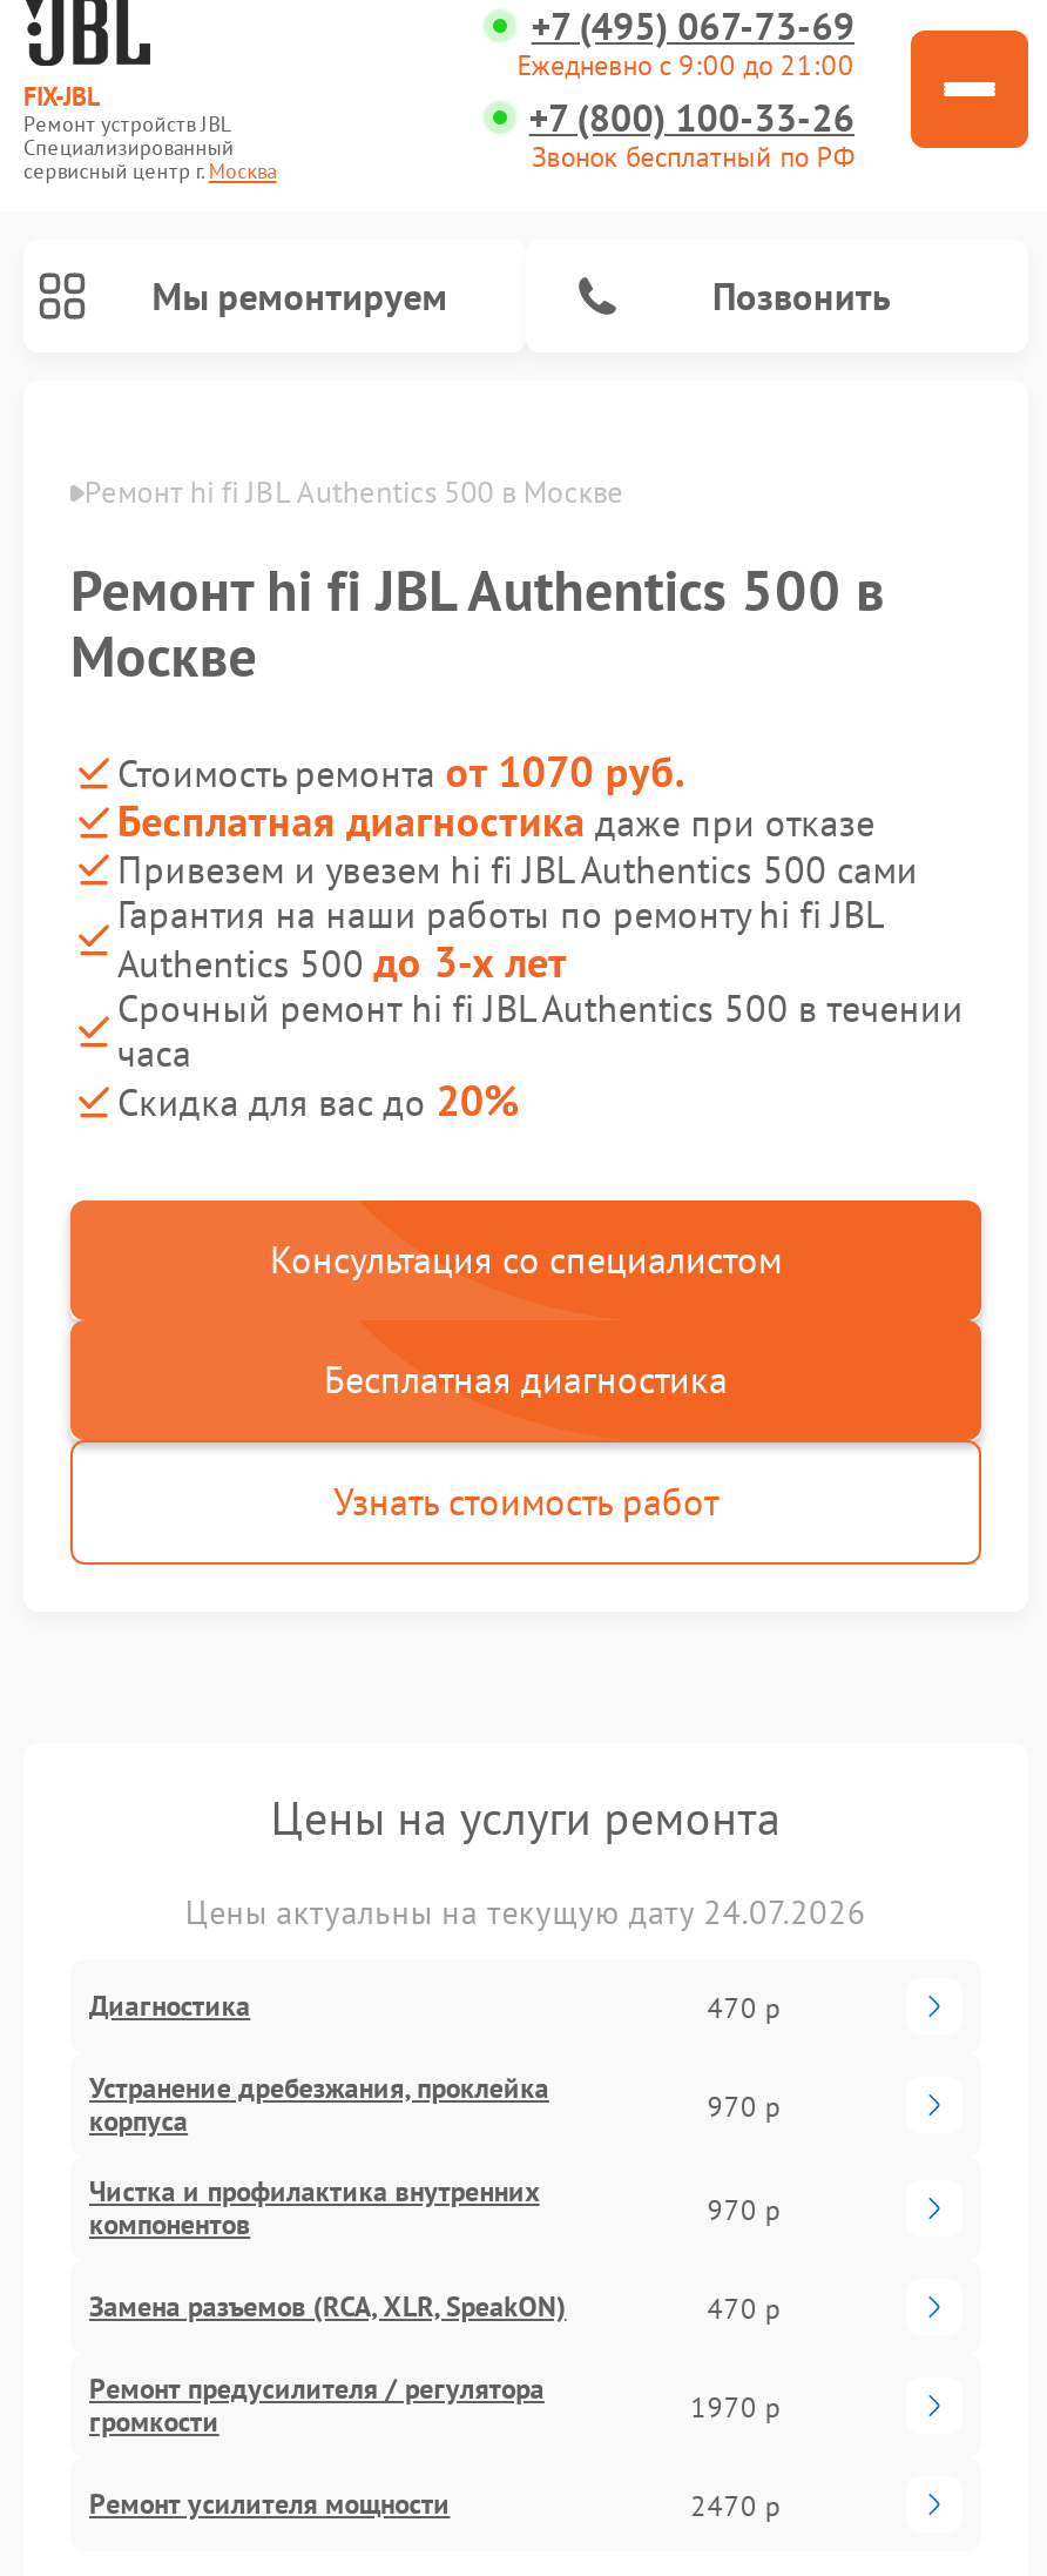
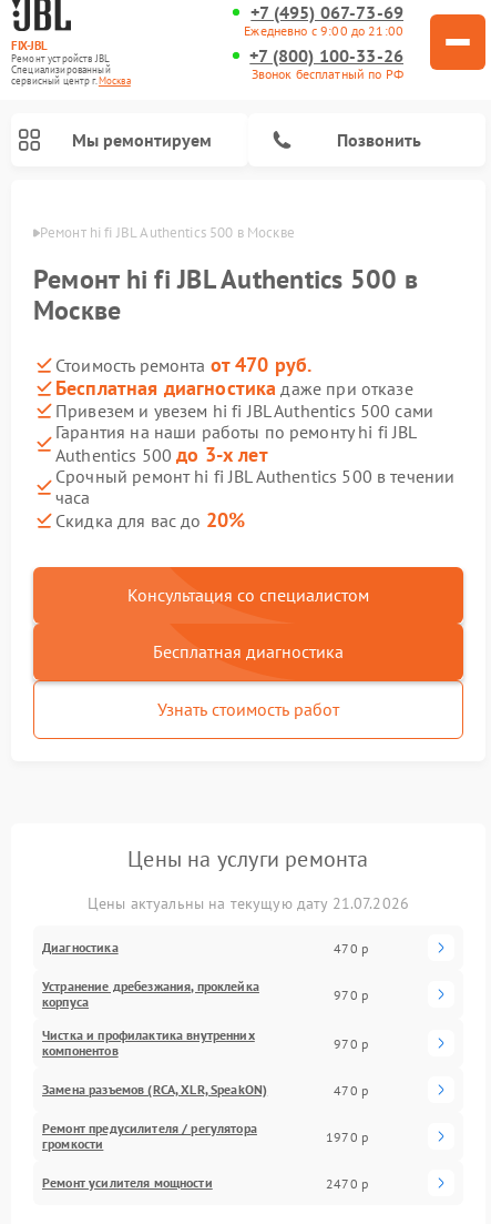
- Стоимость ремонта от 1070 руб.
+ Стоимость ремонта от 470 руб.

- Цены актуальны на текущую дату 24.07.2026
+ Цены актуальны на текущую дату 21.07.2026
